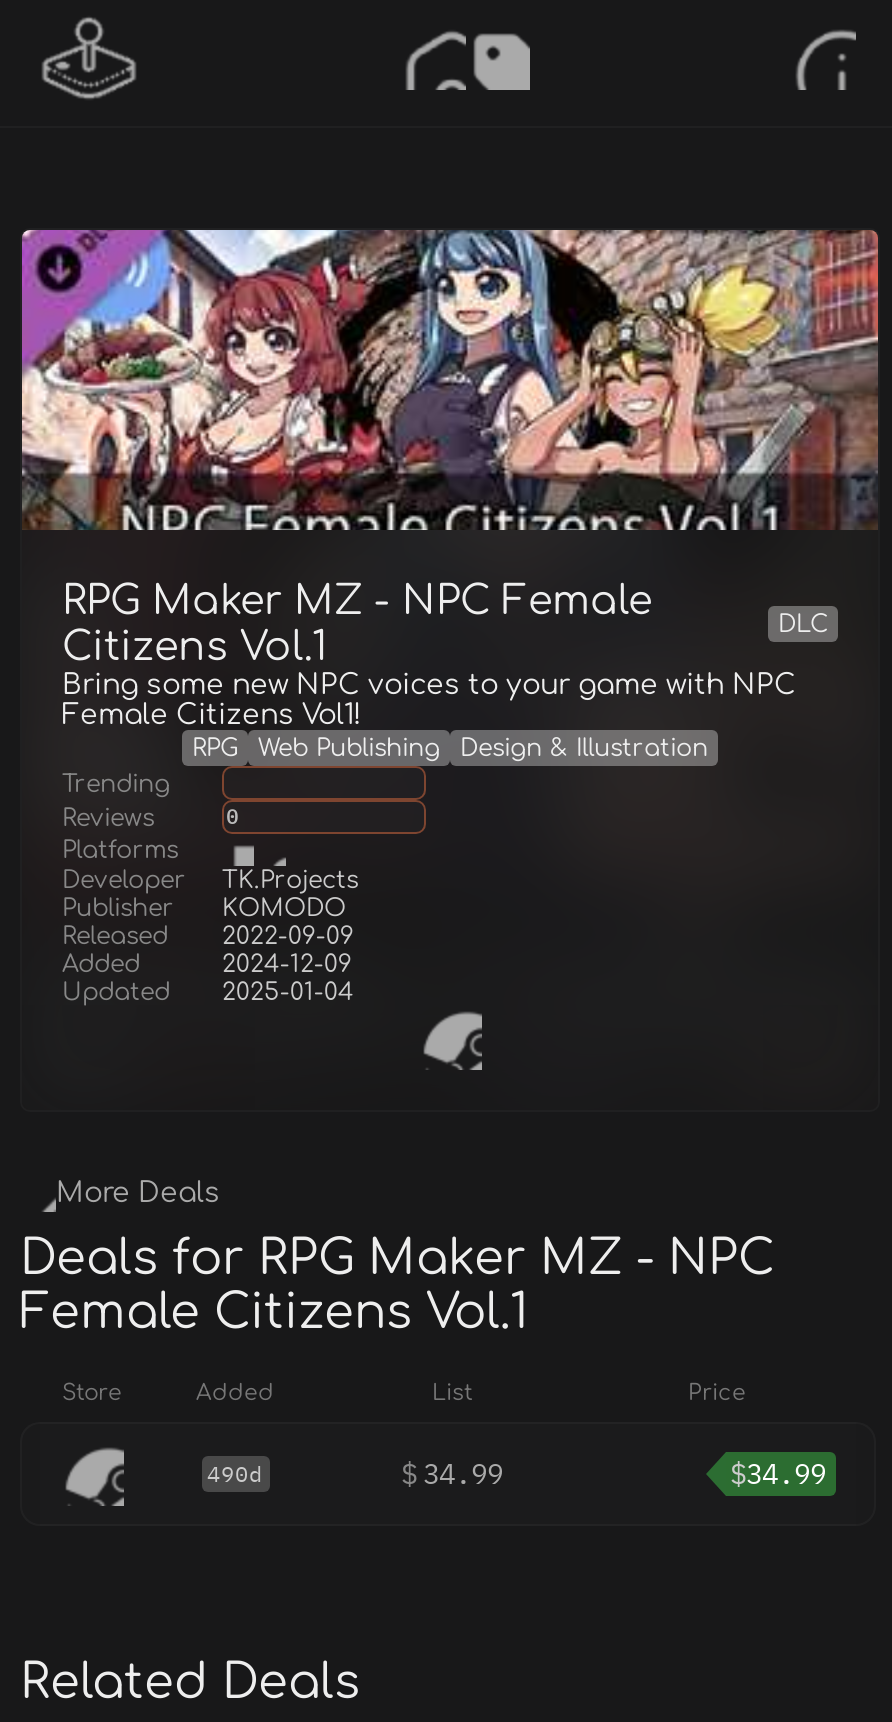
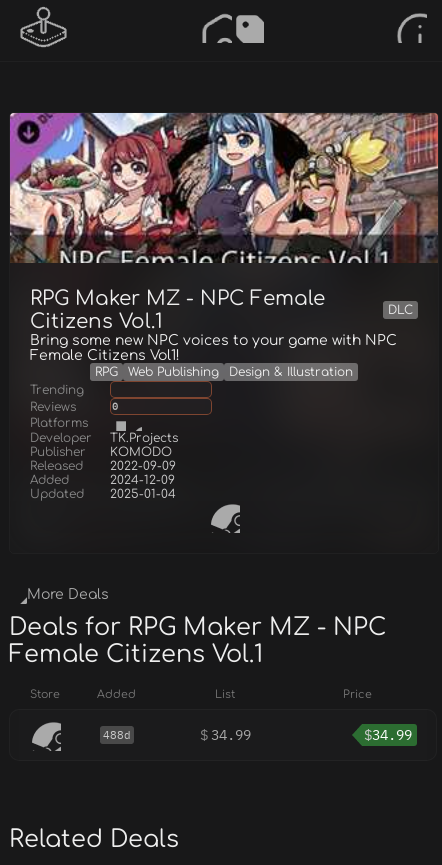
- 490d
+ 488d
